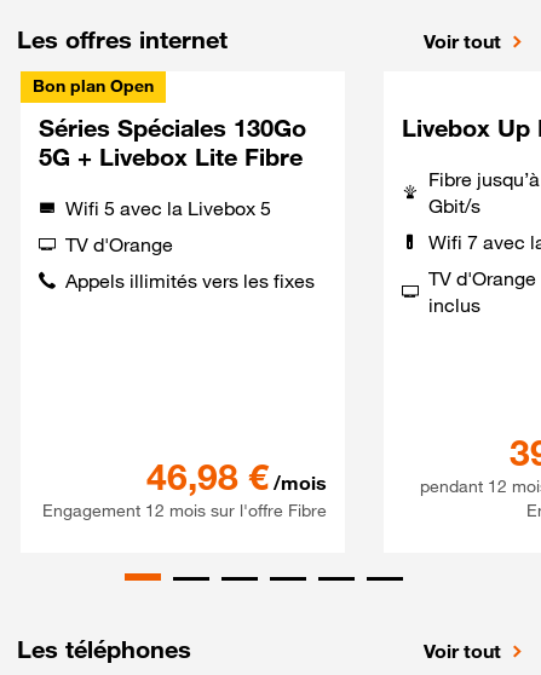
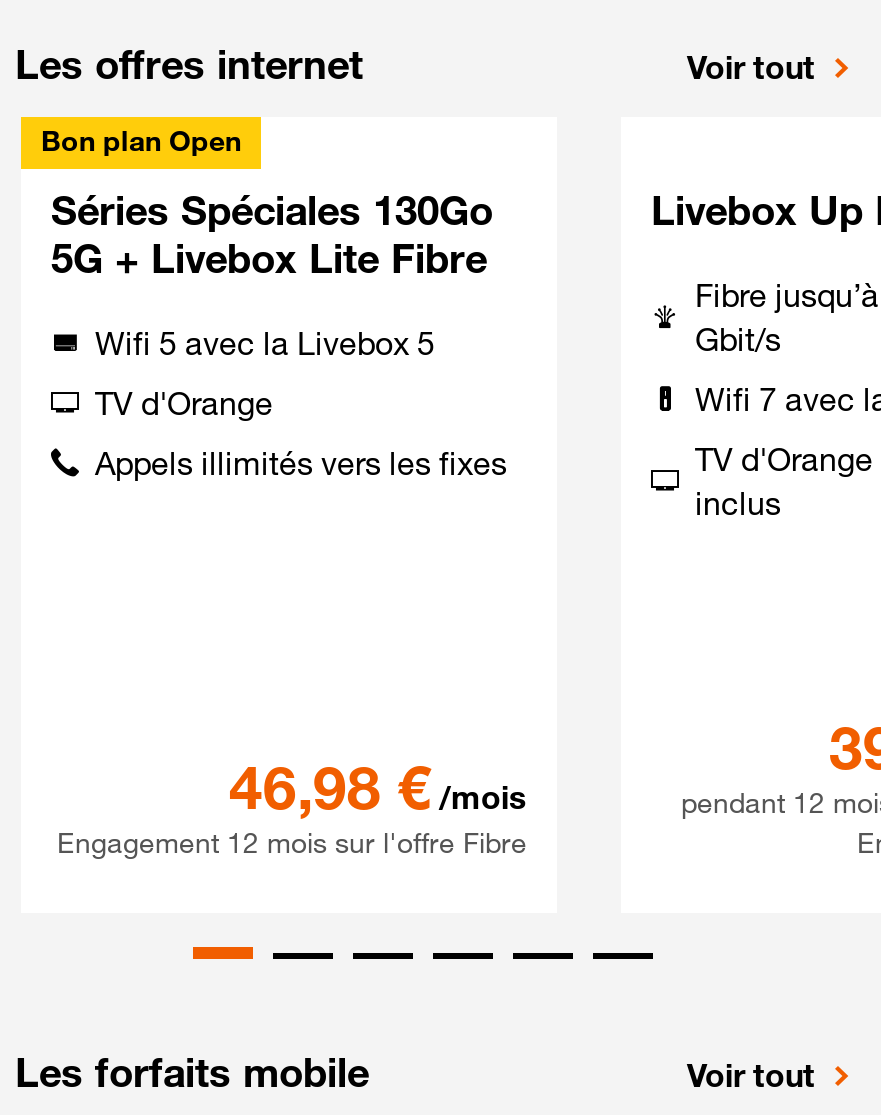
- Les téléphones
+ Les forfaits mobile
